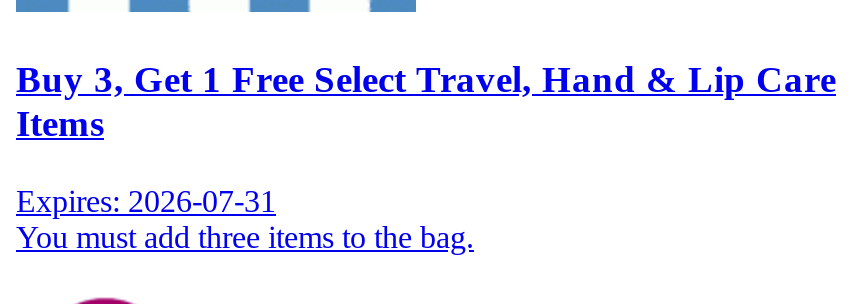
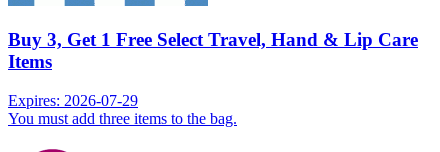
- Expires: 2026-07-31
+ Expires: 2026-07-29
